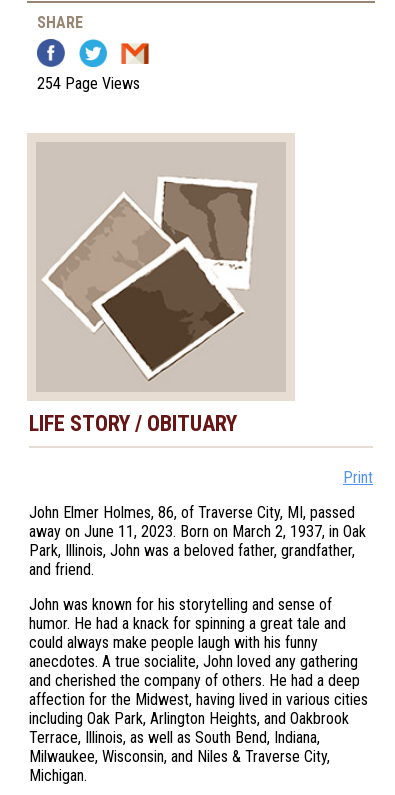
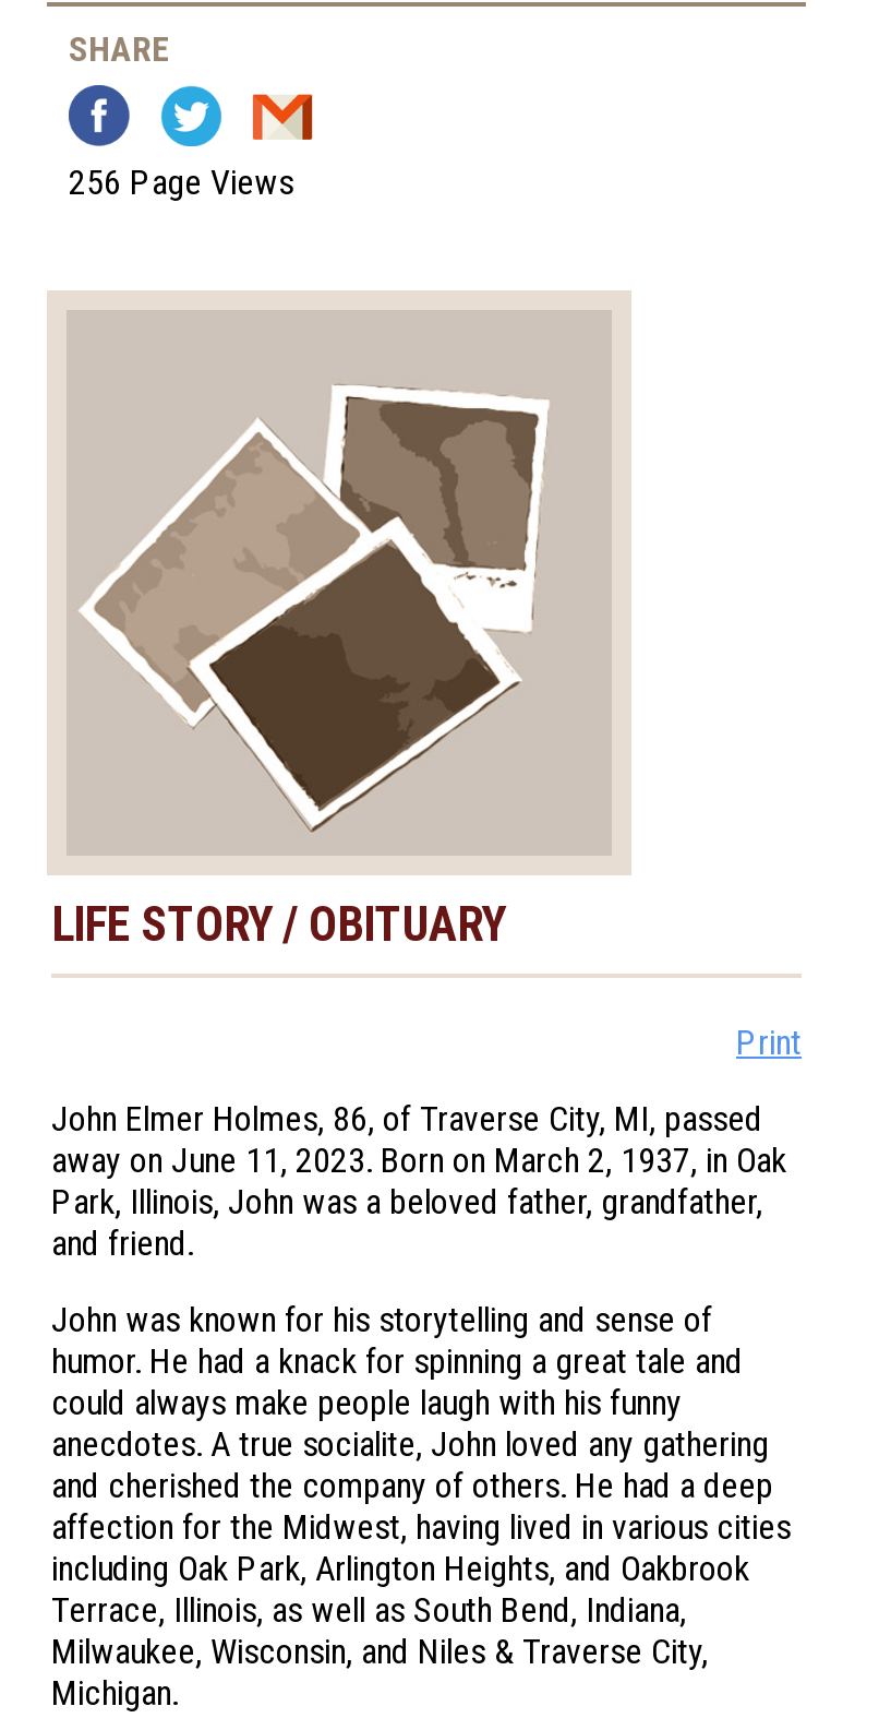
- 254 Page Views
+ 256 Page Views
